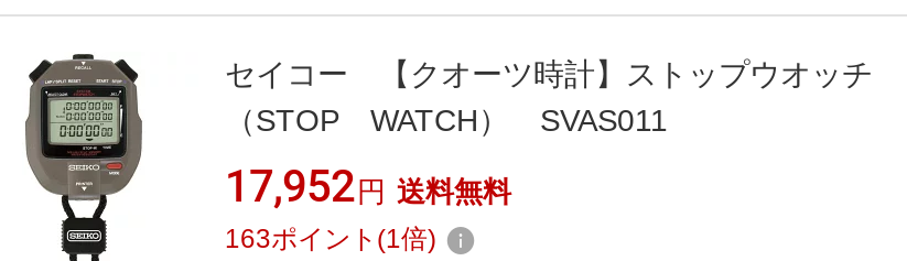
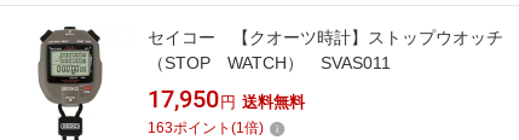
- 17,952円 送料無料
+ 17,950円 送料無料
